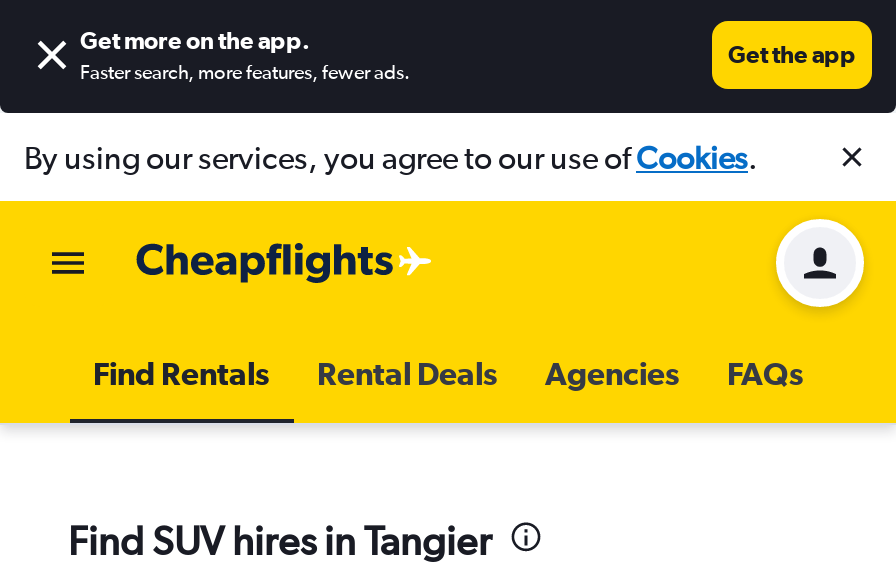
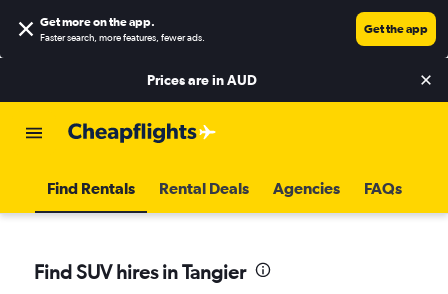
- By using our services, you agree to our use ofCookies.
+ Prices are inAUD

- [image]
